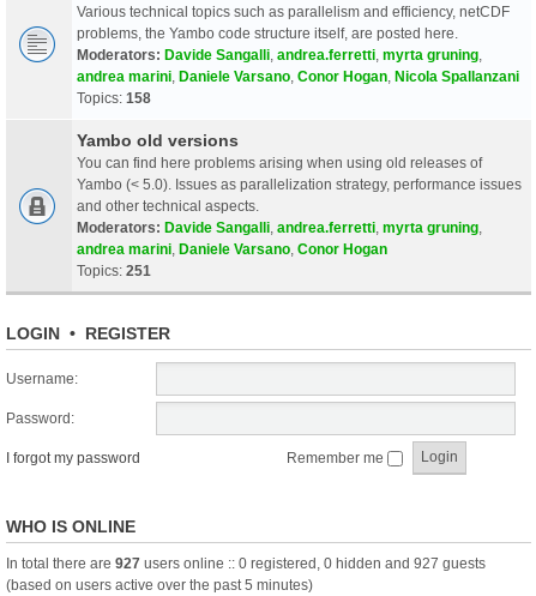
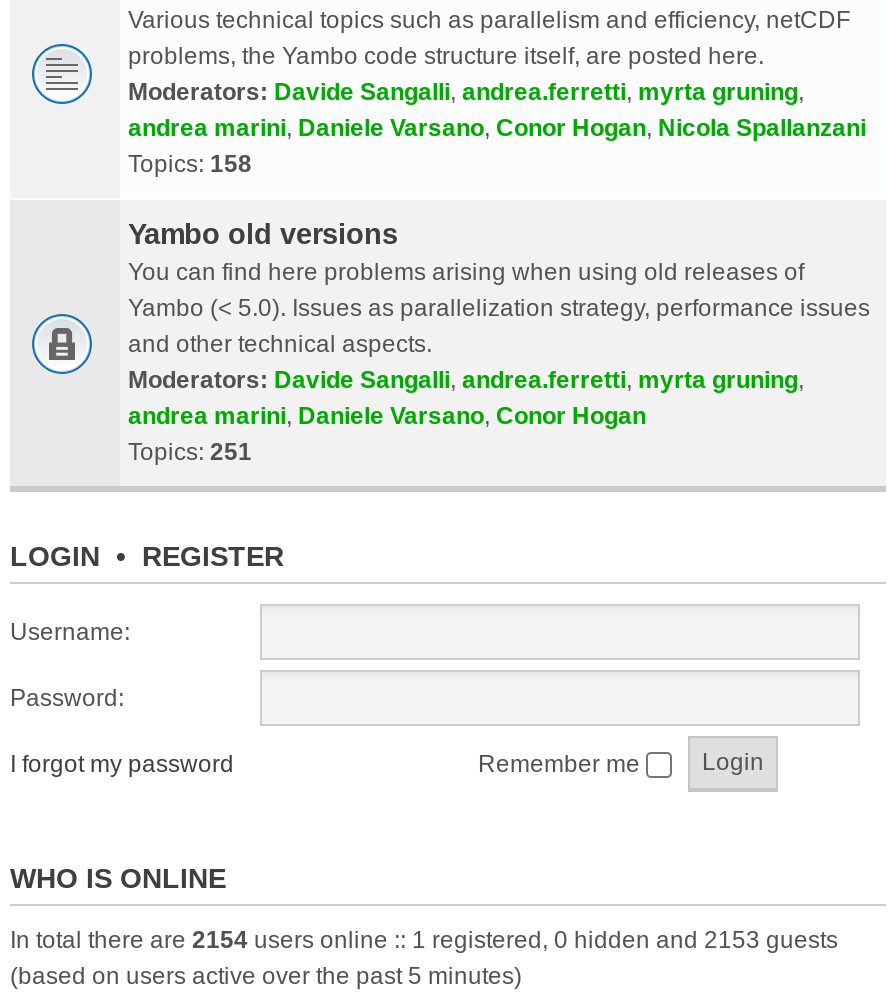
- In total there are 927 users online :: 0 registered, 0 hidden and 927 guests
+ In total there are 2154 users online :: 1 registered, 0 hidden and 2153 guests
